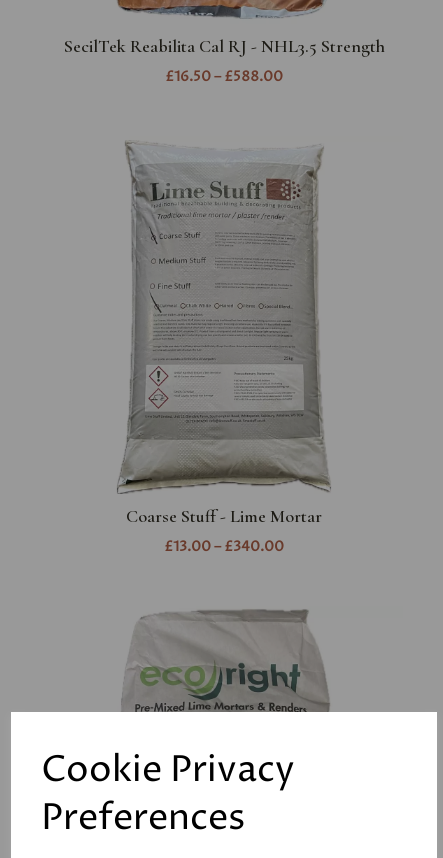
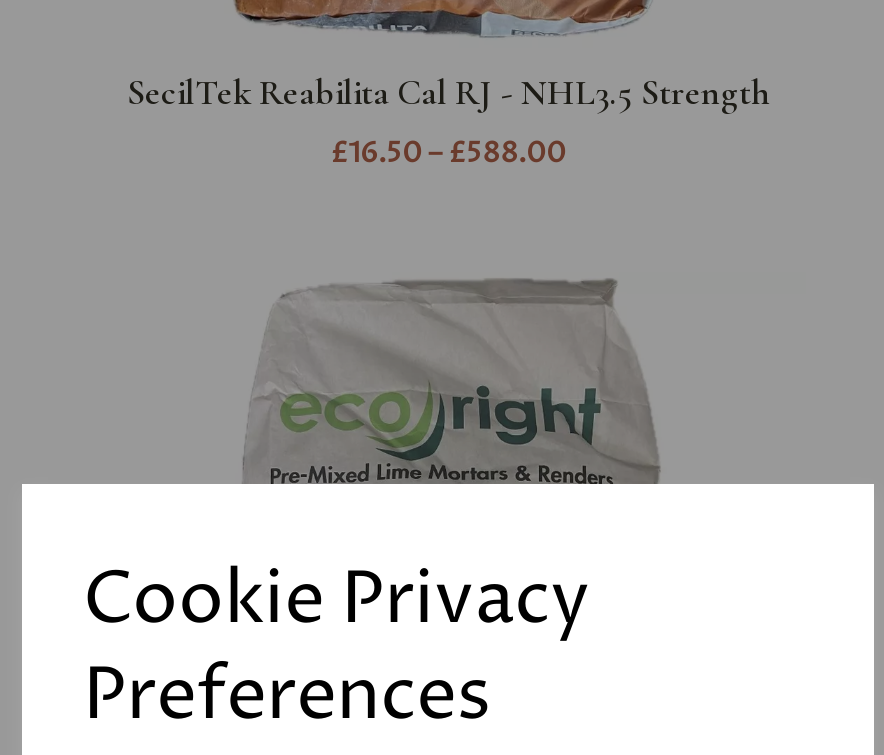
- [image]
- Coarse Stuff - Lime Mortar
- £13.00 – £340.00
